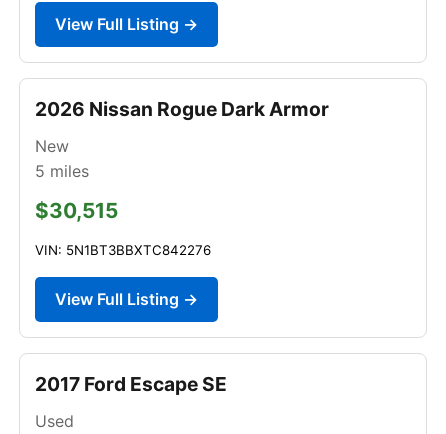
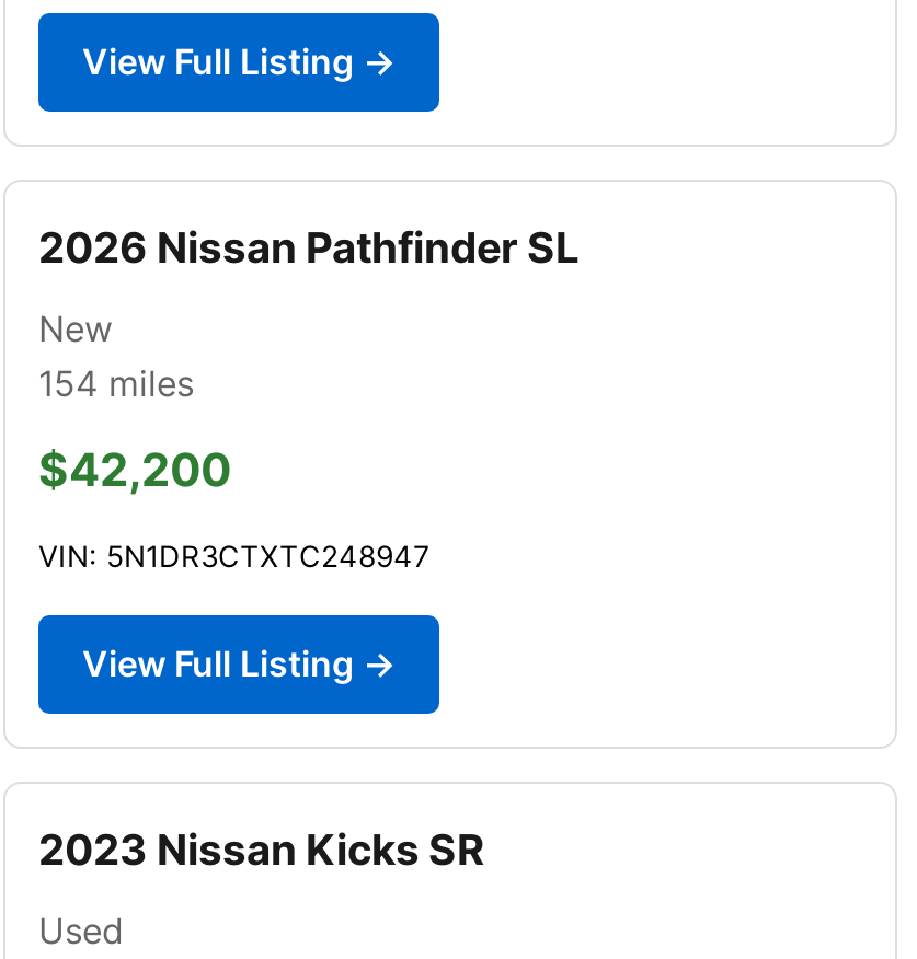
- 2026 Nissan Rogue Dark Armor
+ 2026 Nissan Pathfinder SL

- 5 miles
+ 154 miles

- $30,515
+ $42,200

- VIN: 5N1BT3BBXTC842276
+ VIN: 5N1DR3CTXTC248947

- 2017 Ford Escape SE
+ 2023 Nissan Kicks SR
